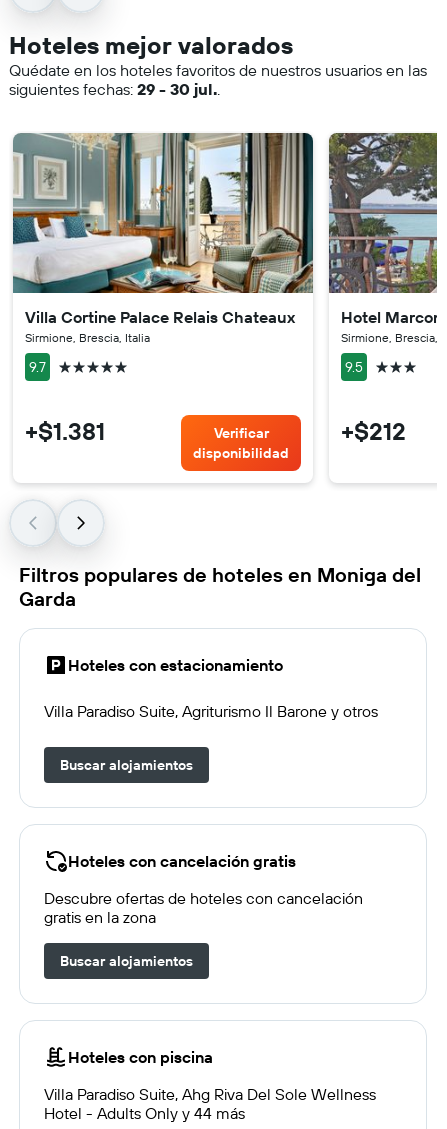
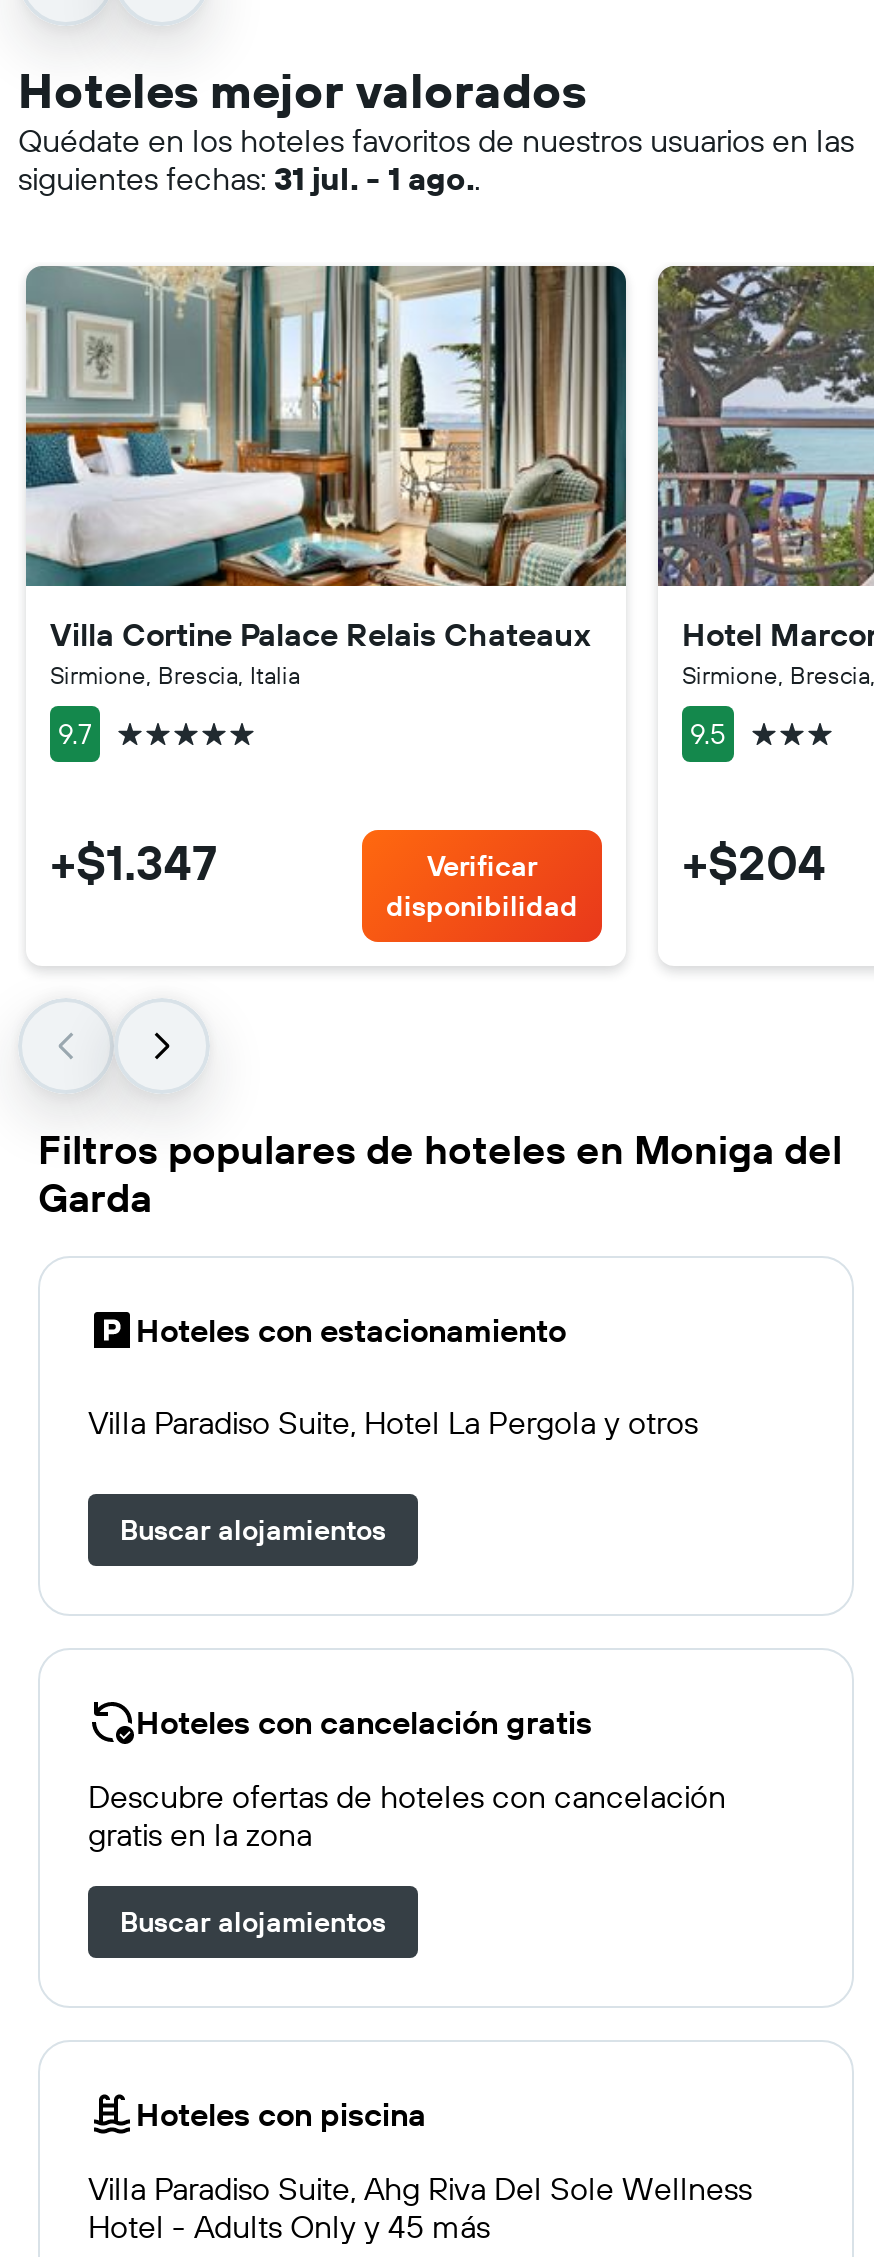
- siguientes fechas: 29 - 30 jul..
+ siguientes fechas: 31 jul. - 1 ago..

- +$1.381
+ +$1.347

- +$212
+ +$204

- Villa Paradiso Suite, Agriturismo Il Barone y otros
+ Villa Paradiso Suite, Hotel La Pergola y otros

- Hotel - Adults Only y 44 más
+ Hotel - Adults Only y 45 más
